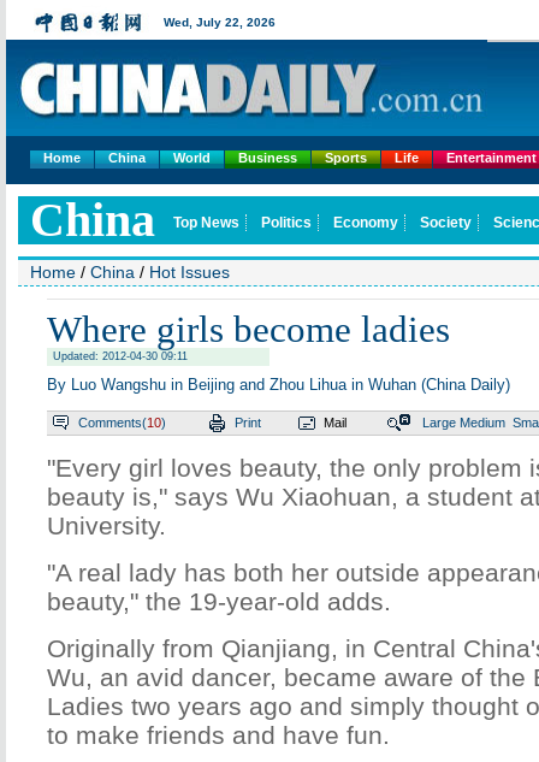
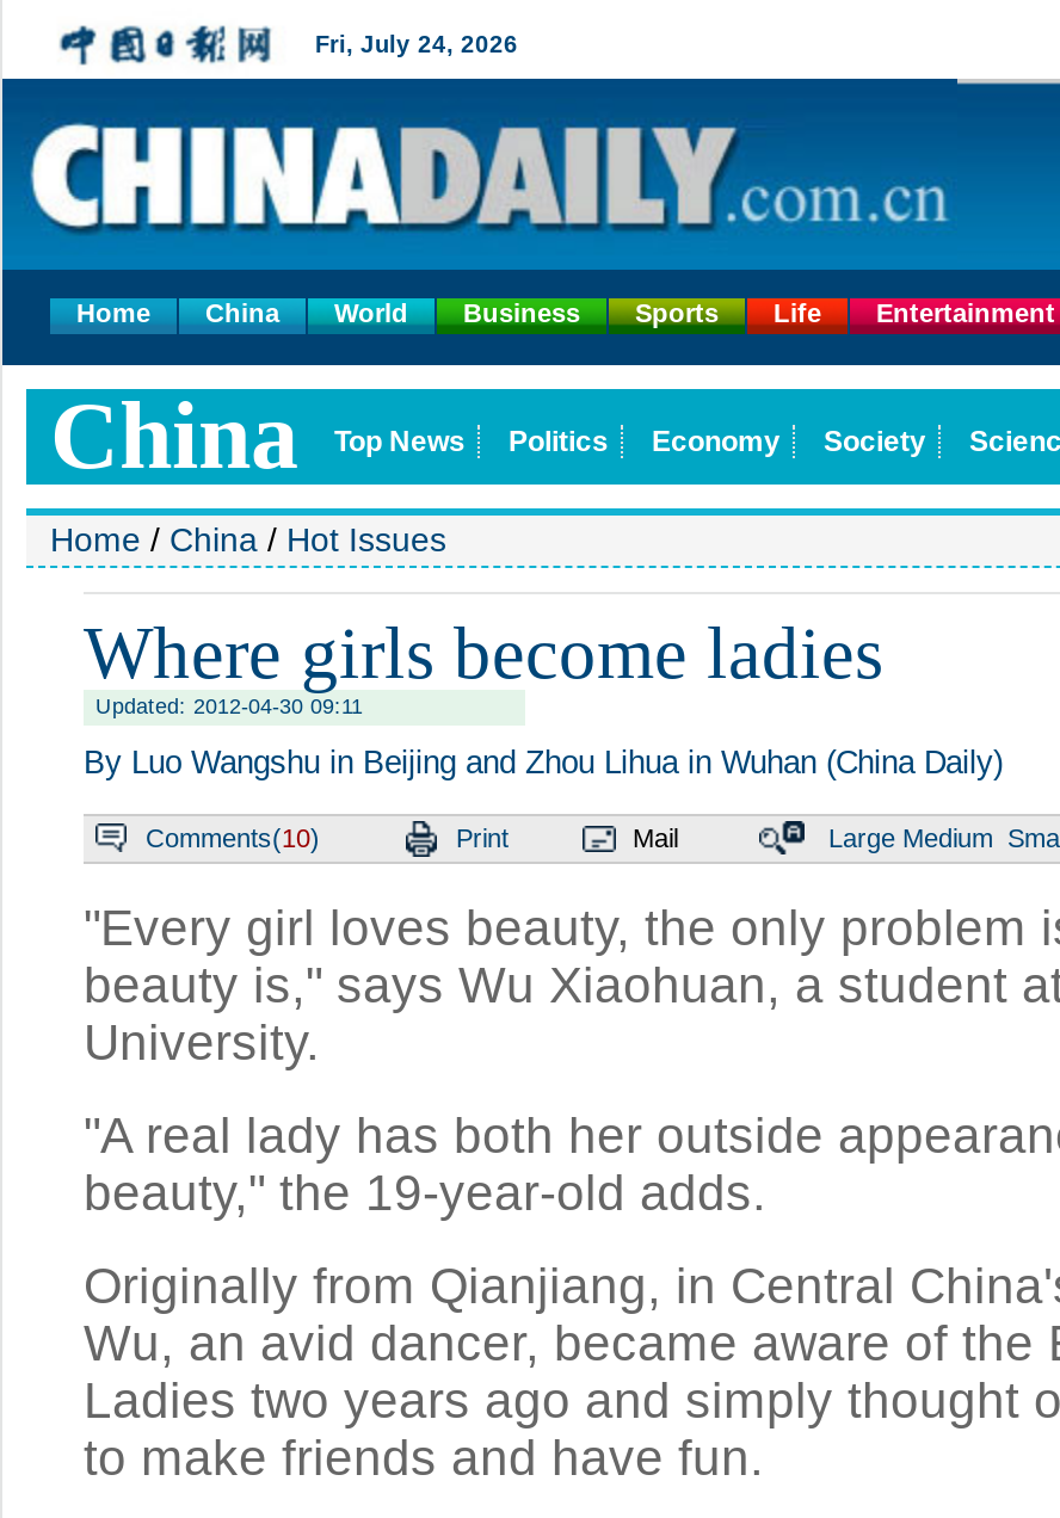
- Wed, July 22, 2026
+ Fri, July 24, 2026
